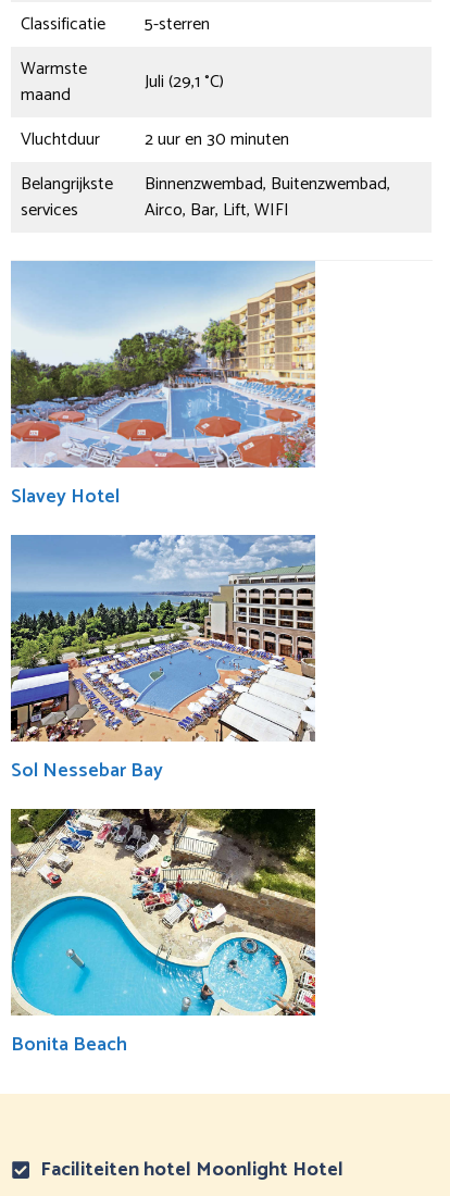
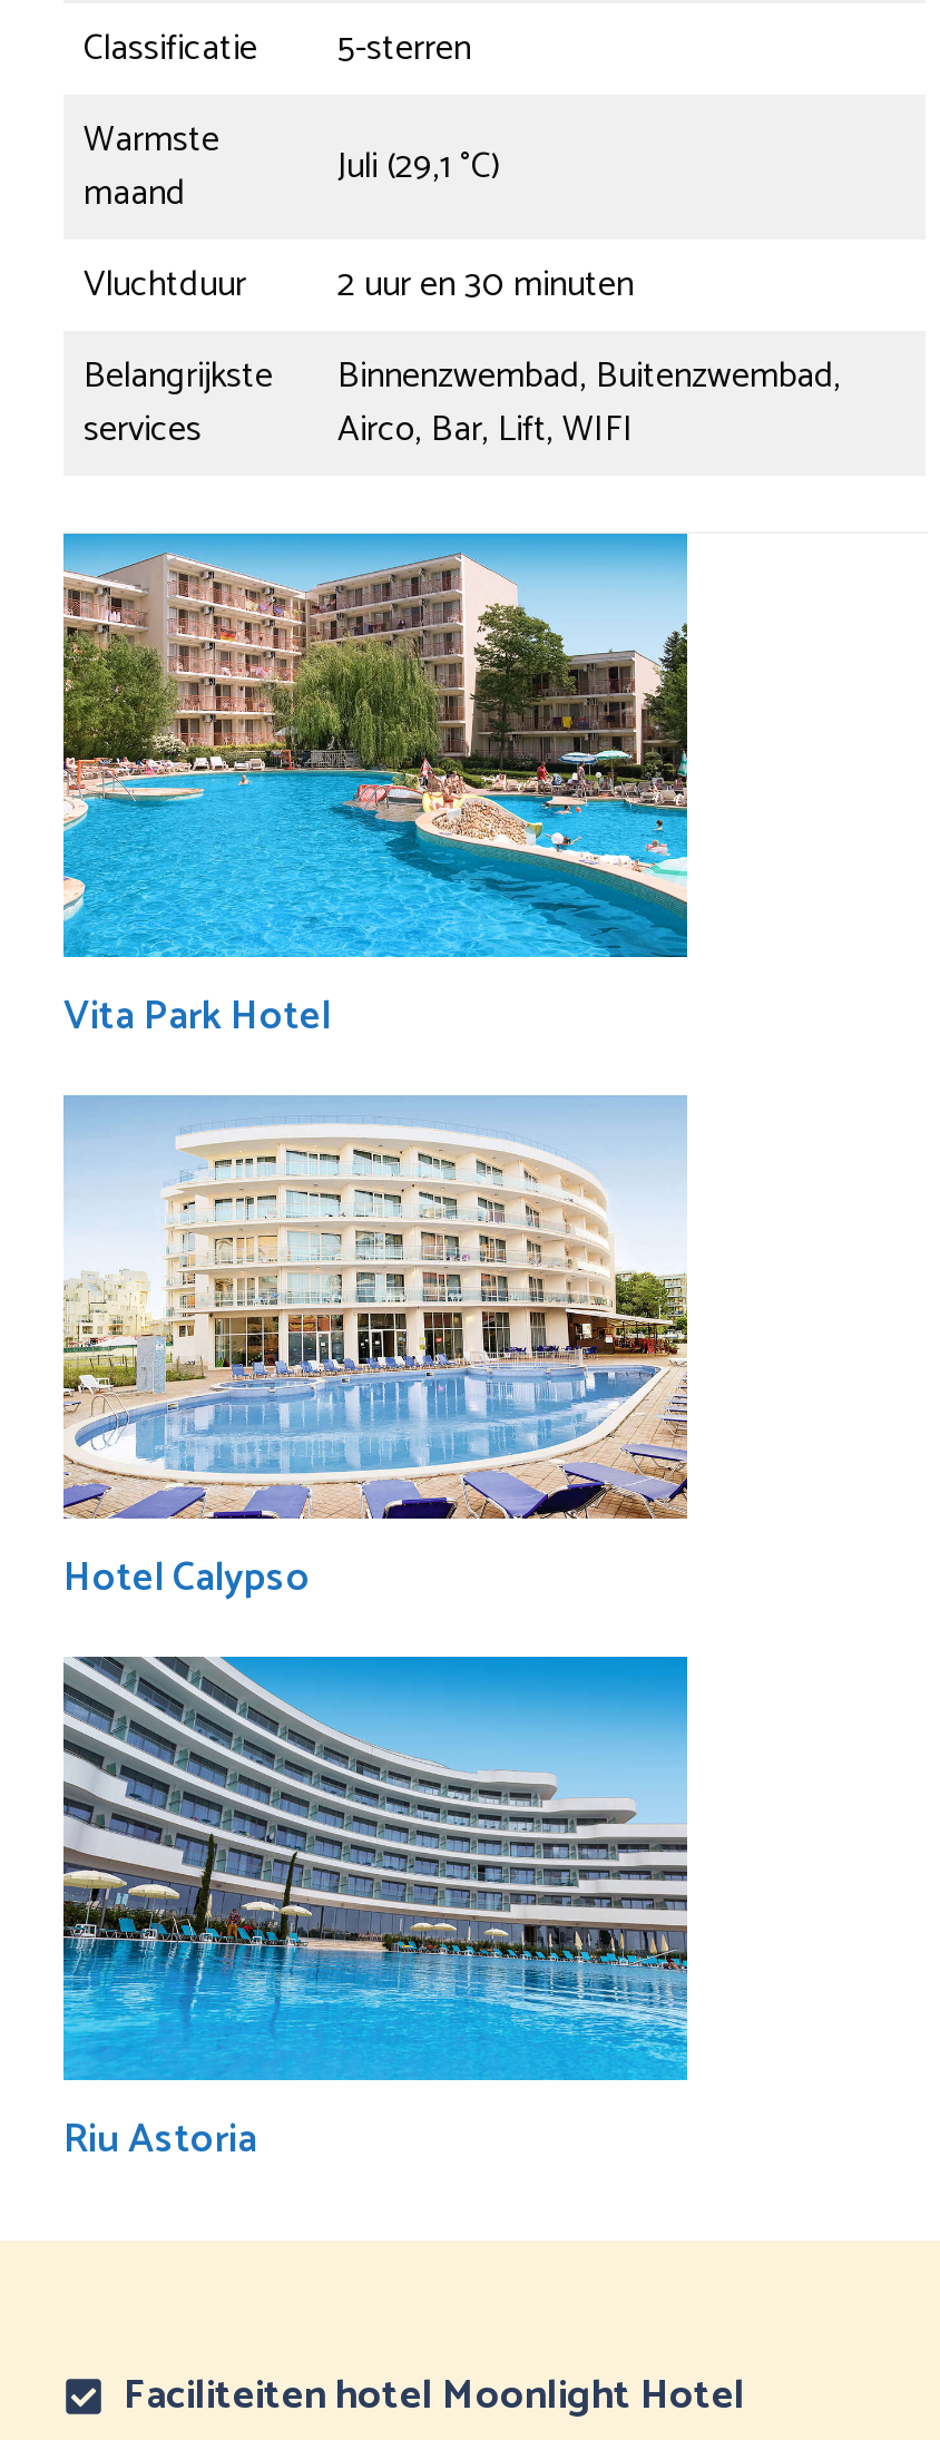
- [image]
- Slavey Hotel
+ [image]
+ Vita Park Hotel

- [image]
- Sol Nessebar Bay
+ [image]
+ Hotel Calypso

- [image]
- Bonita Beach
+ [image]
+ Riu Astoria
